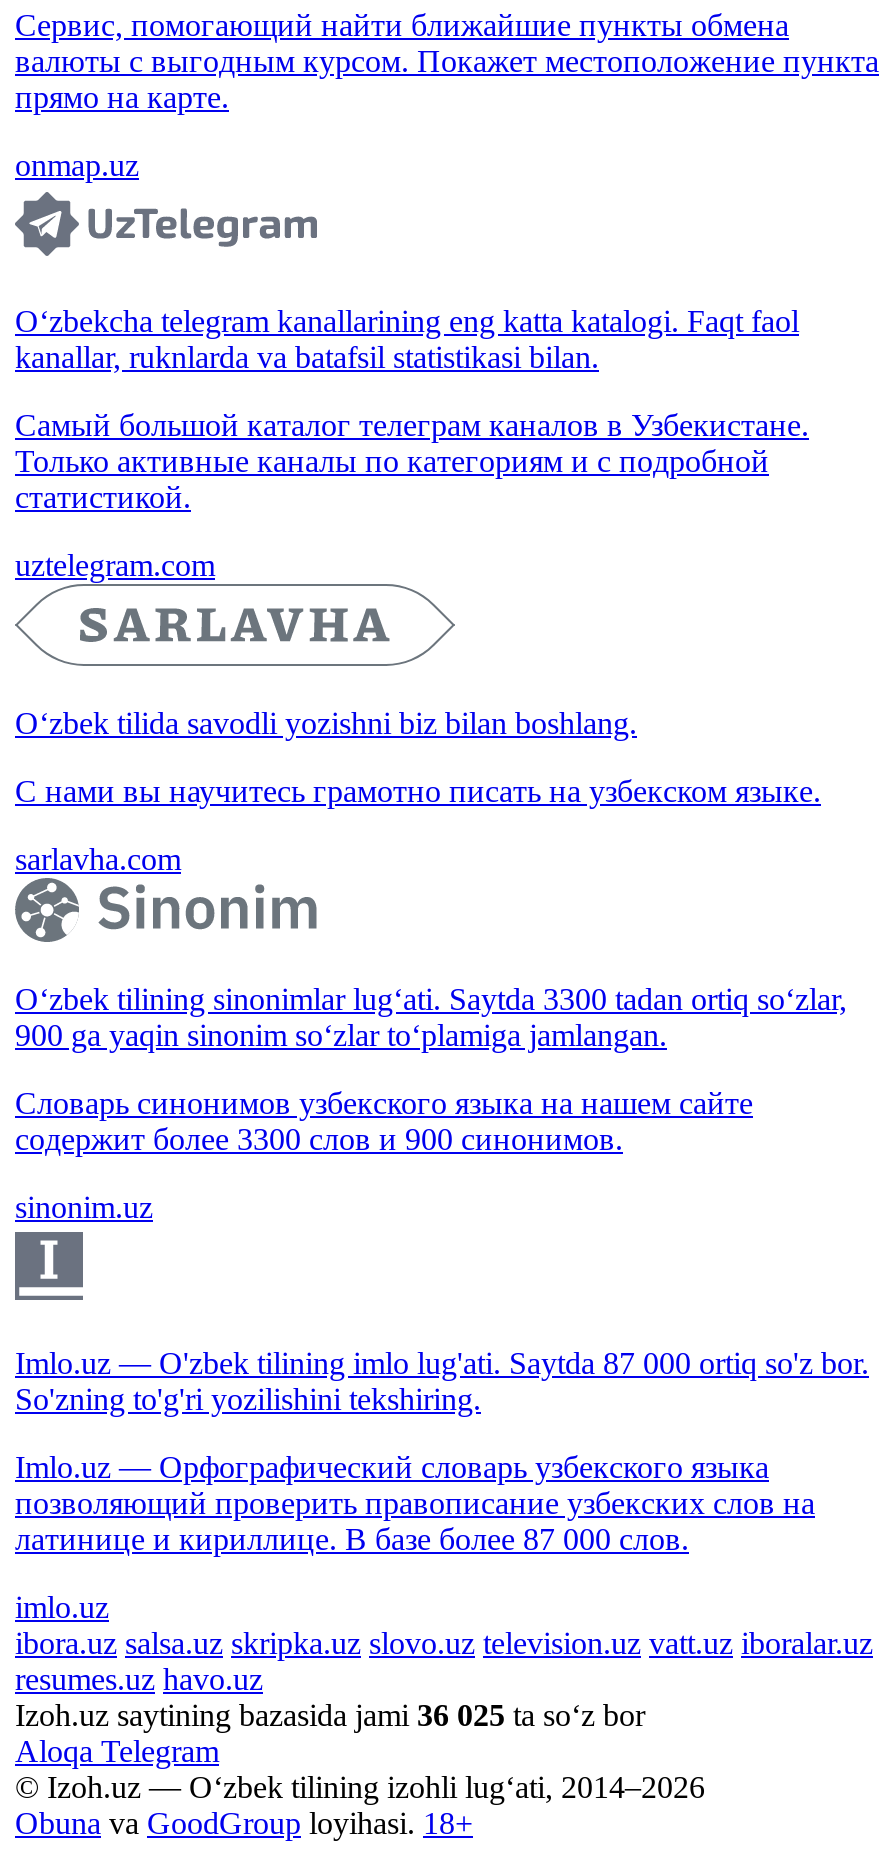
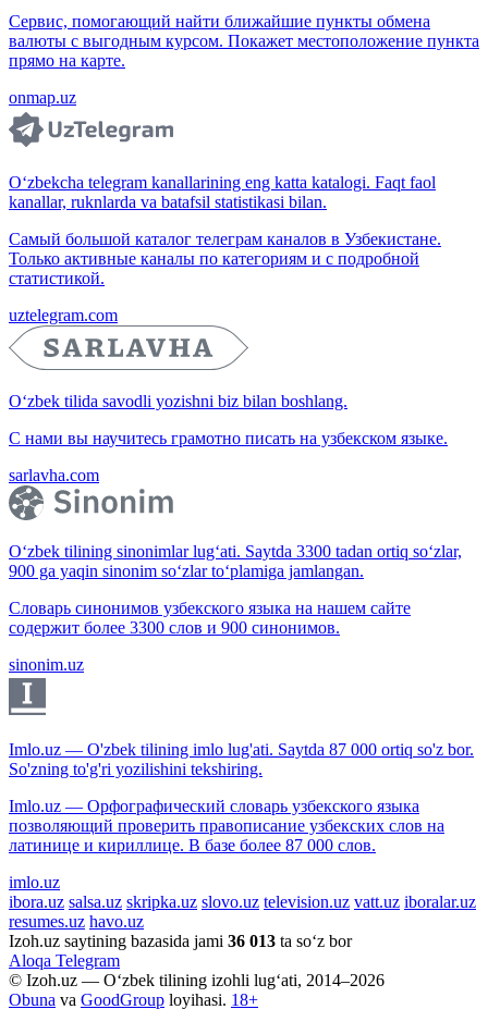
- Izoh.uz saytining bazasida jami 36 025 ta so‘z bor
+ Izoh.uz saytining bazasida jami 36 013 ta so‘z bor
